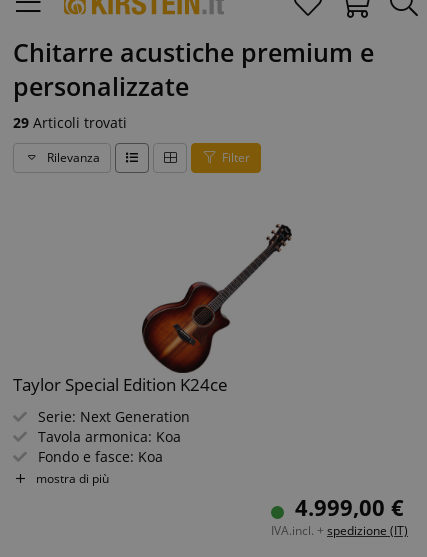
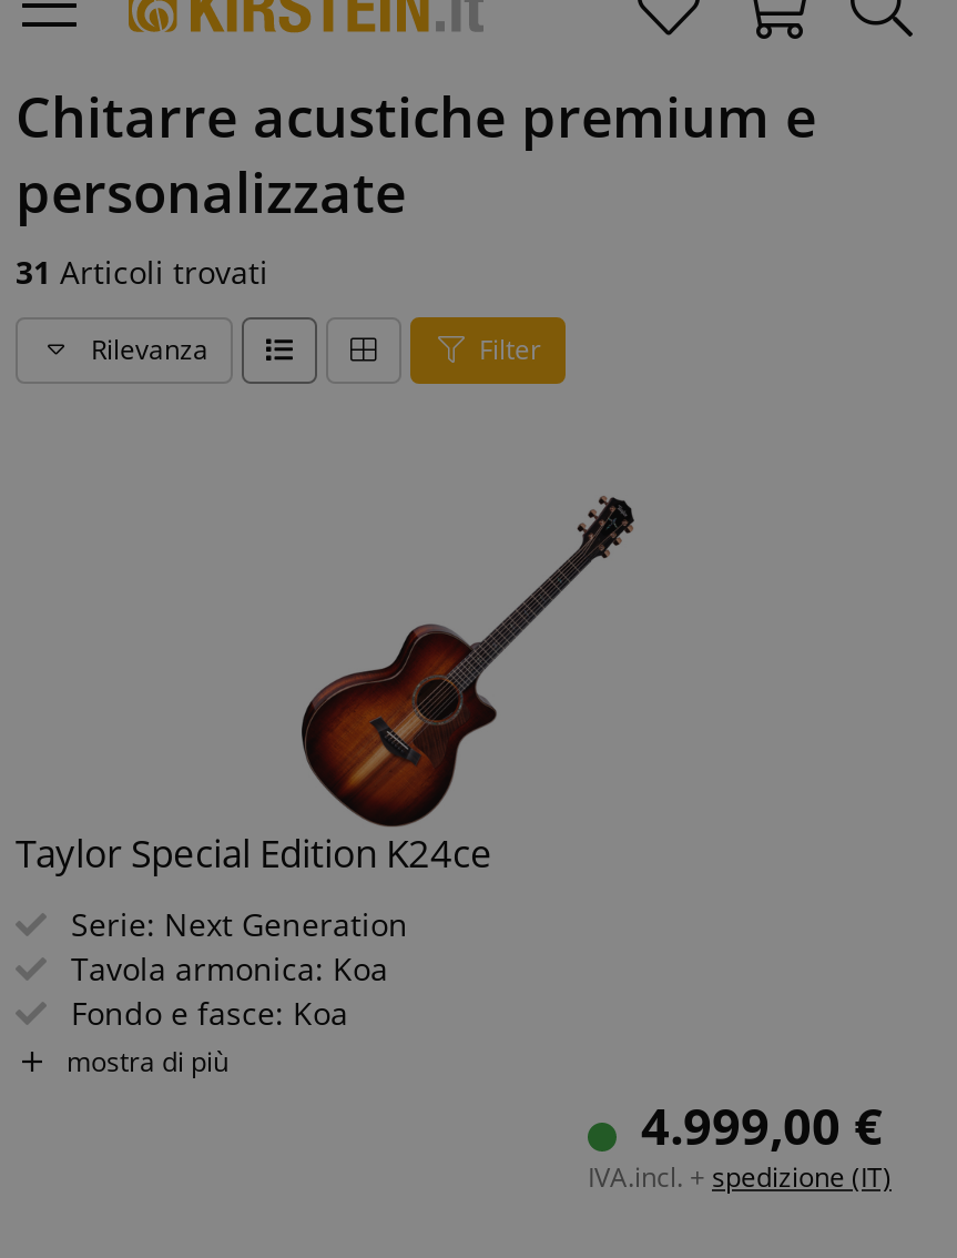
- 29 Articoli trovati
+ 31 Articoli trovati
